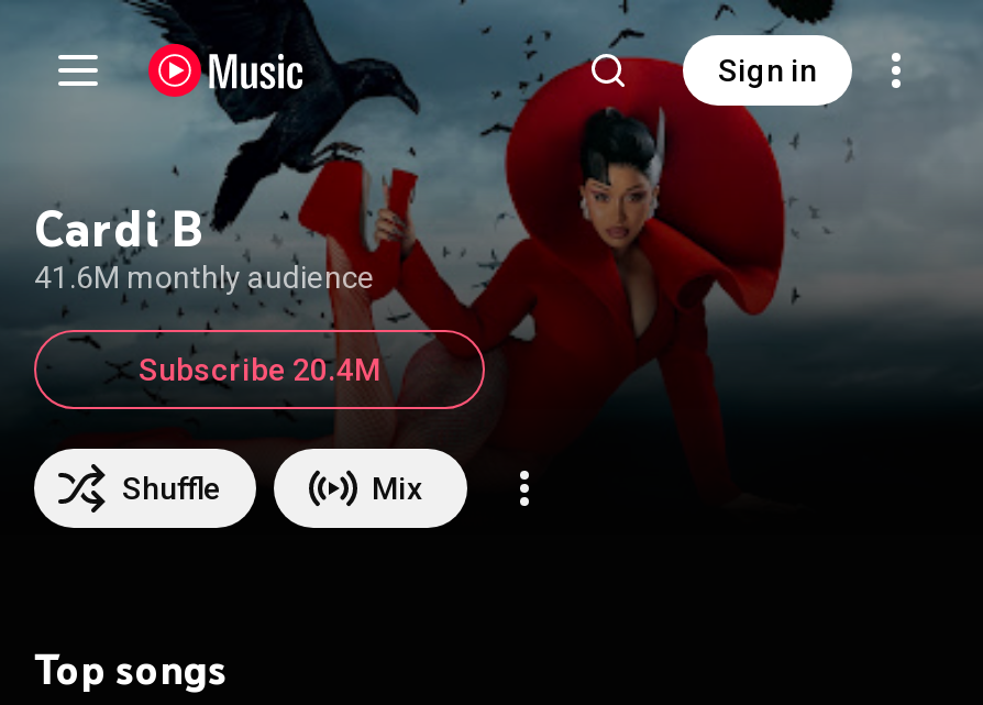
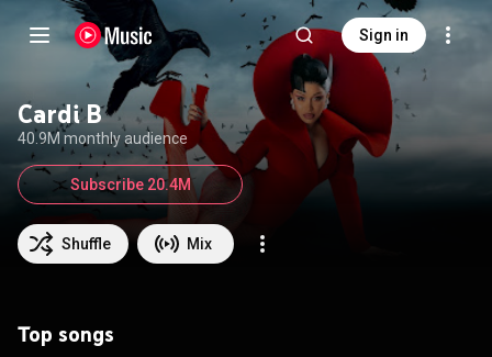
- 41.6M monthly audience
+ 40.9M monthly audience
